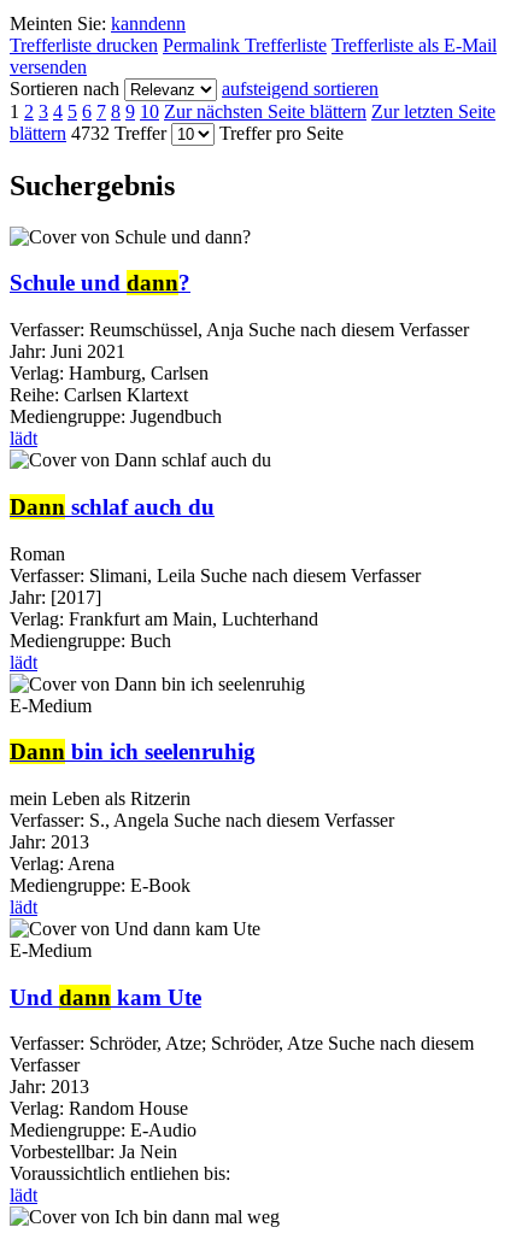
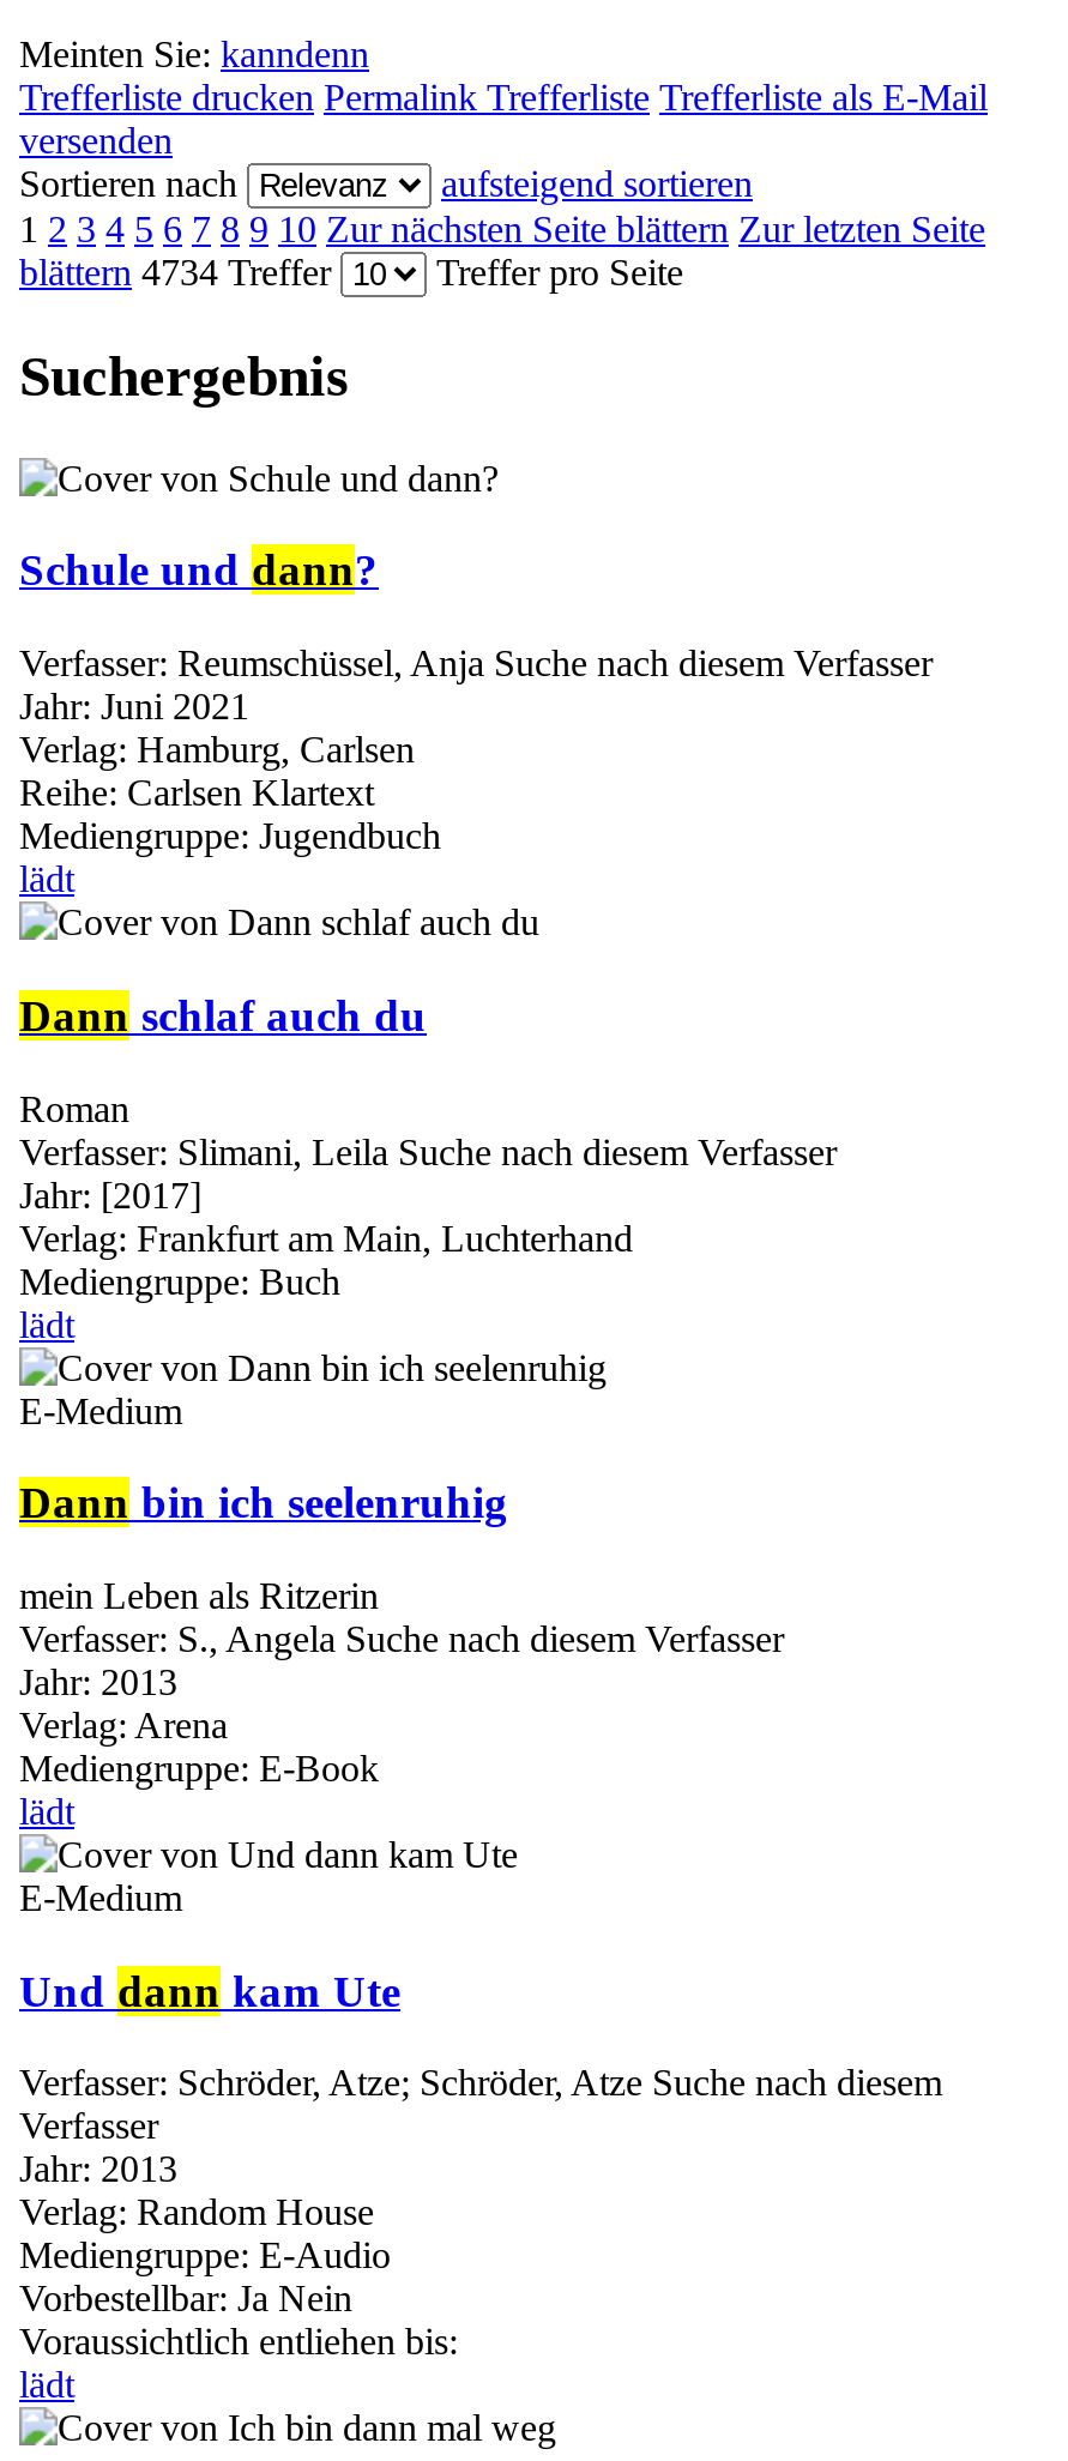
- blättern 4732 Treffer
+ blättern 4734 Treffer
